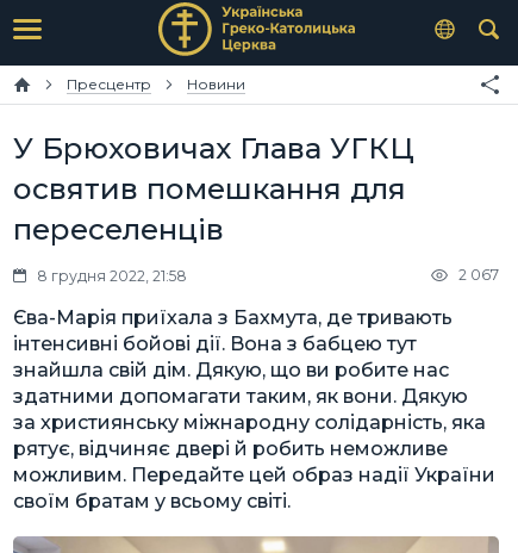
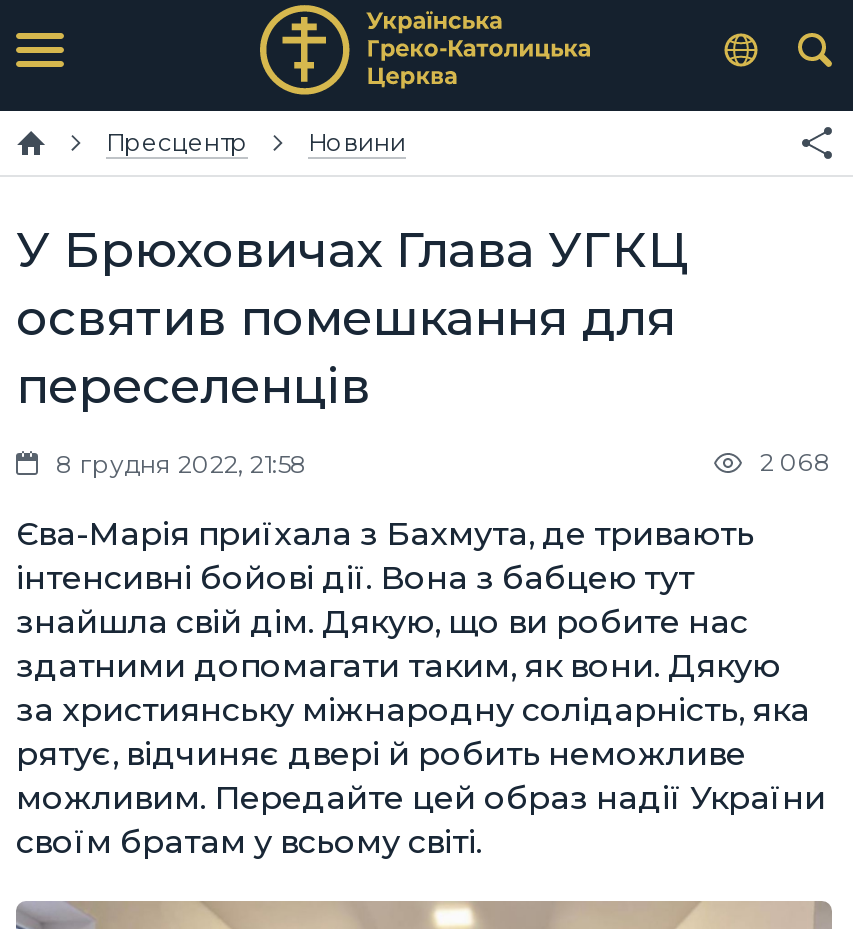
- 2 067
+ 2 068
